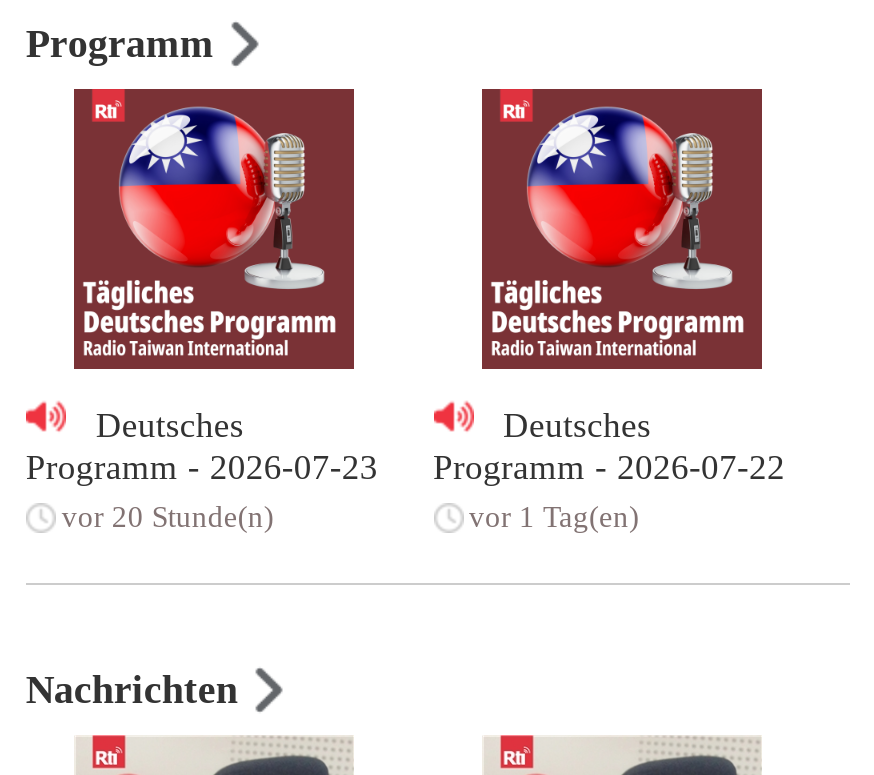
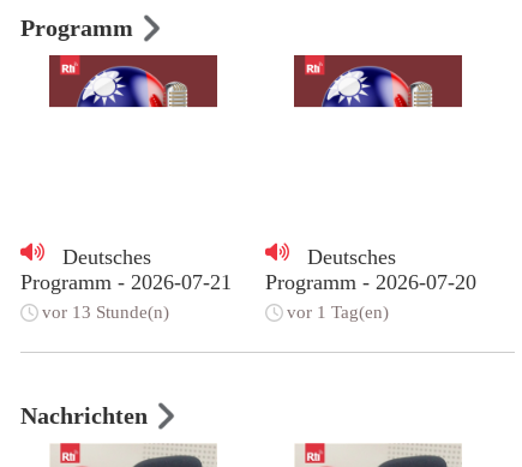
- [image]

- [image]

- Programm - 2026-07-23
+ Programm - 2026-07-21

- Programm - 2026-07-22
+ Programm - 2026-07-20

- vor 20 Stunde(n)
+ vor 13 Stunde(n)
